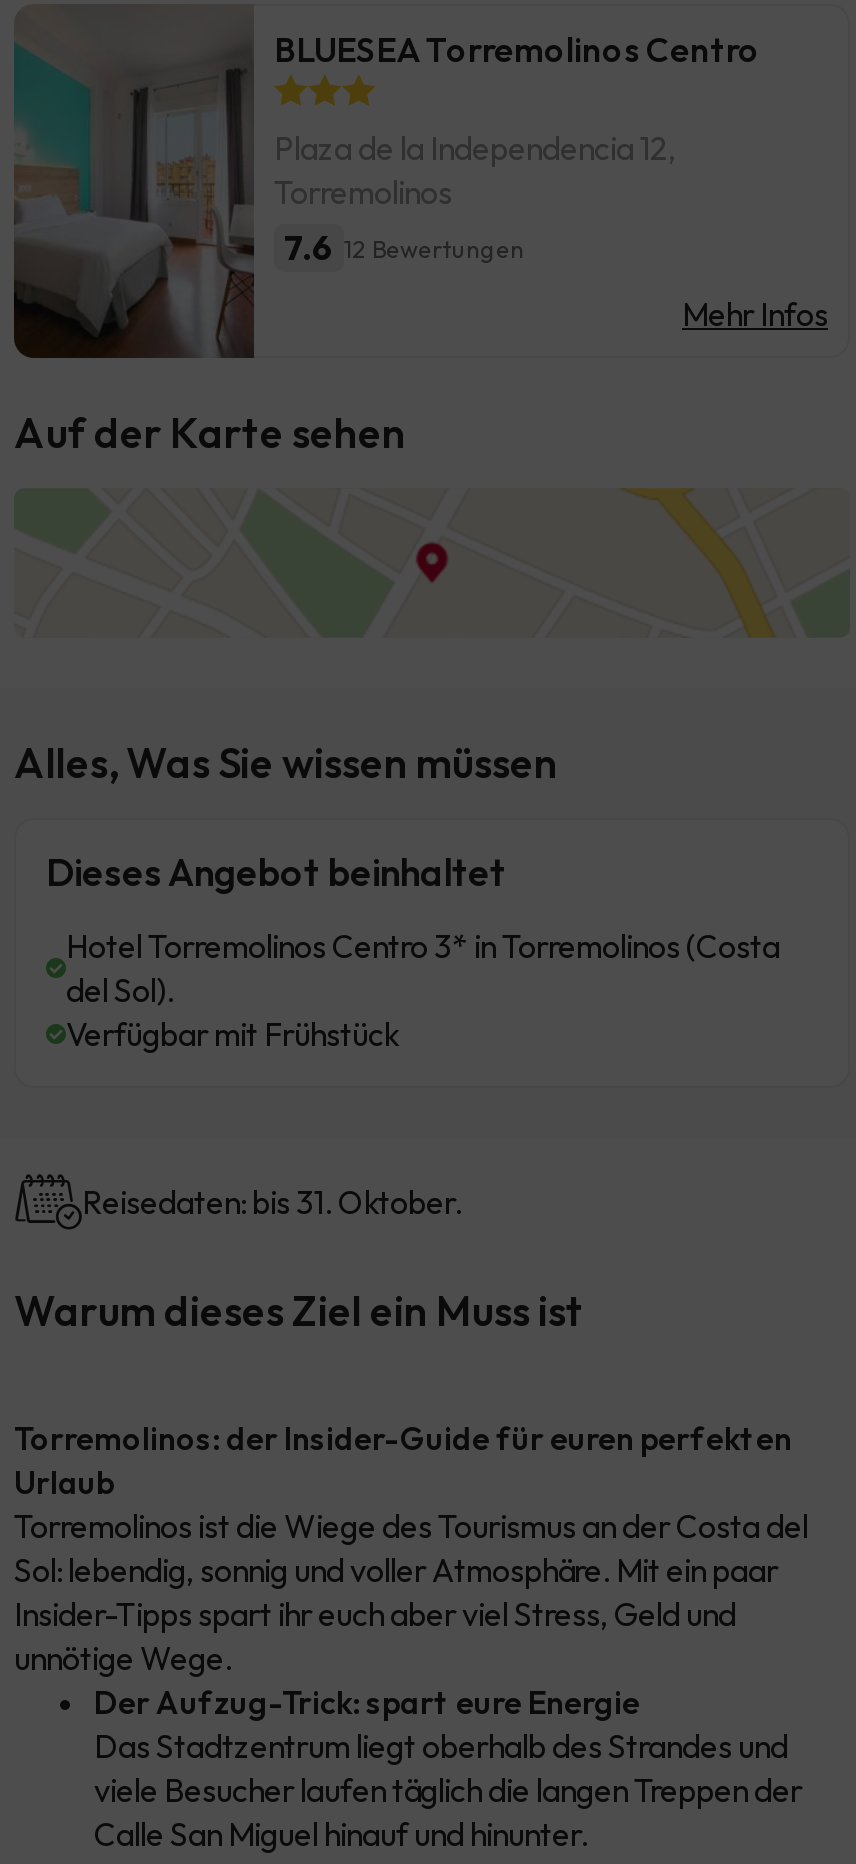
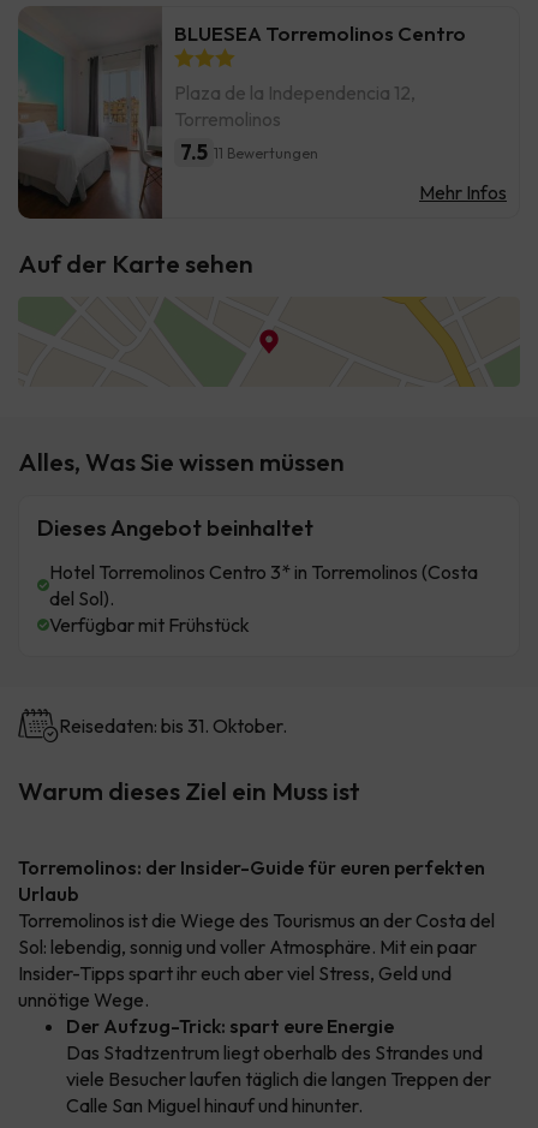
- 7.6 12 Bewertungen
+ 7.5 11 Bewertungen
